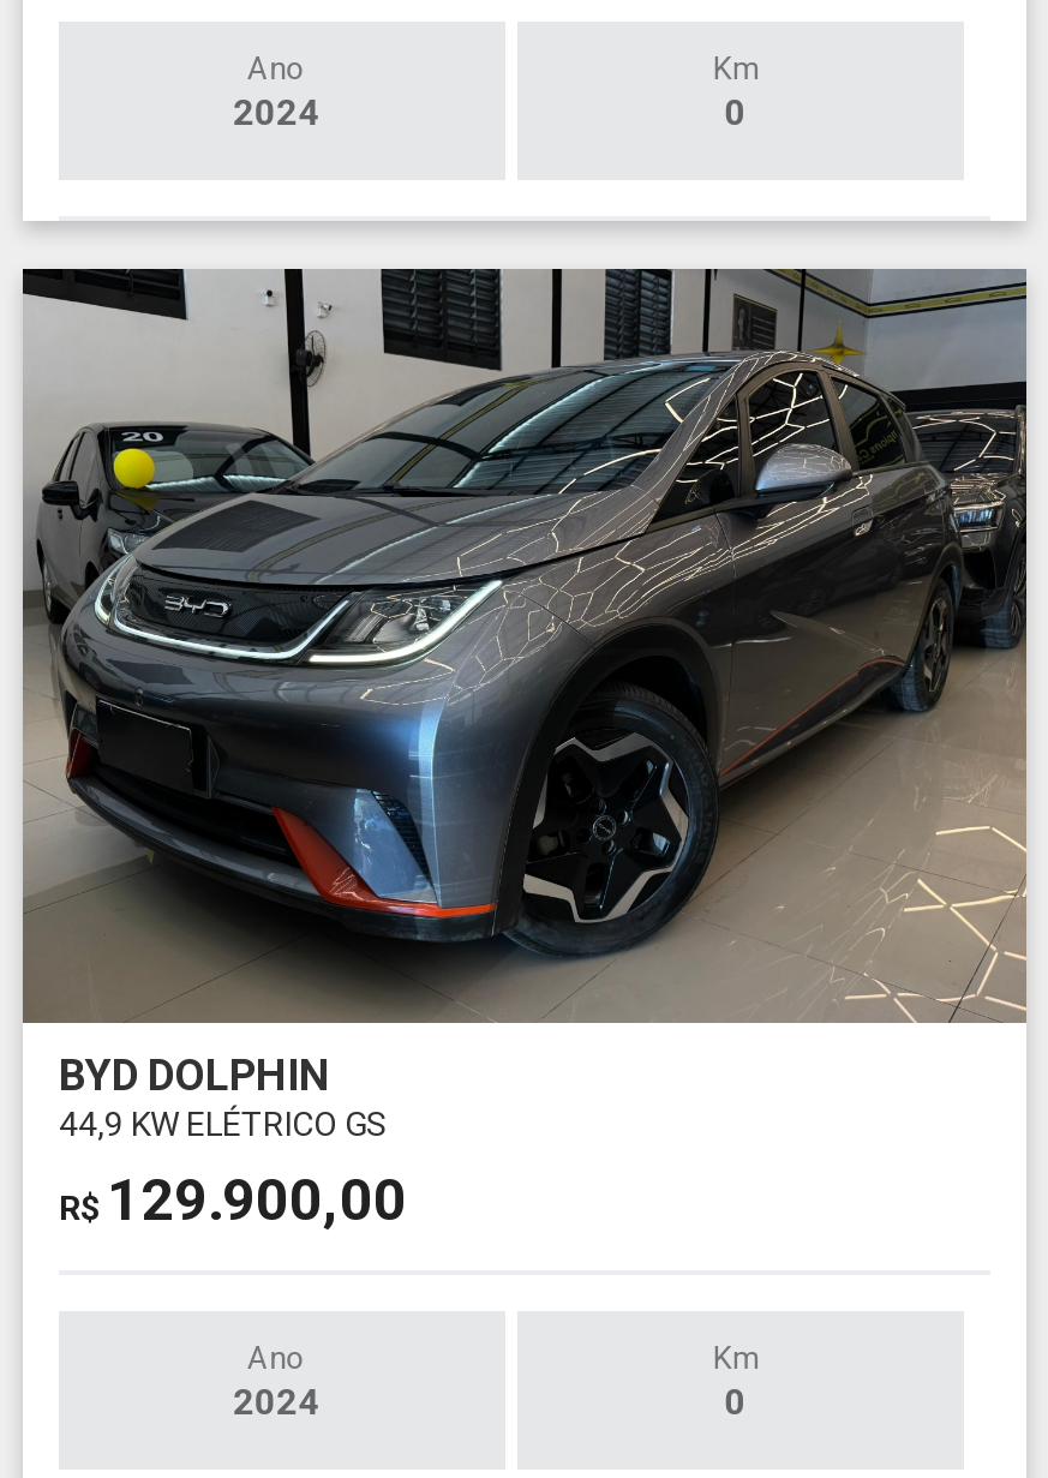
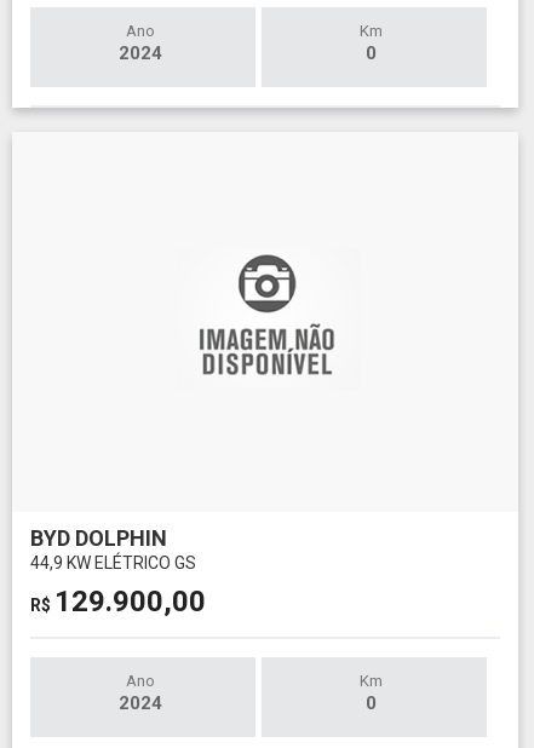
- [image]
